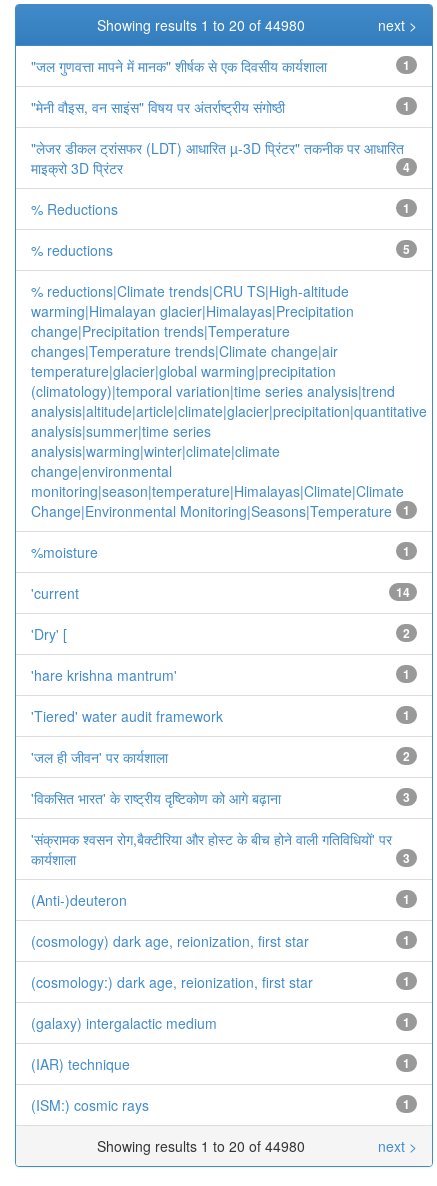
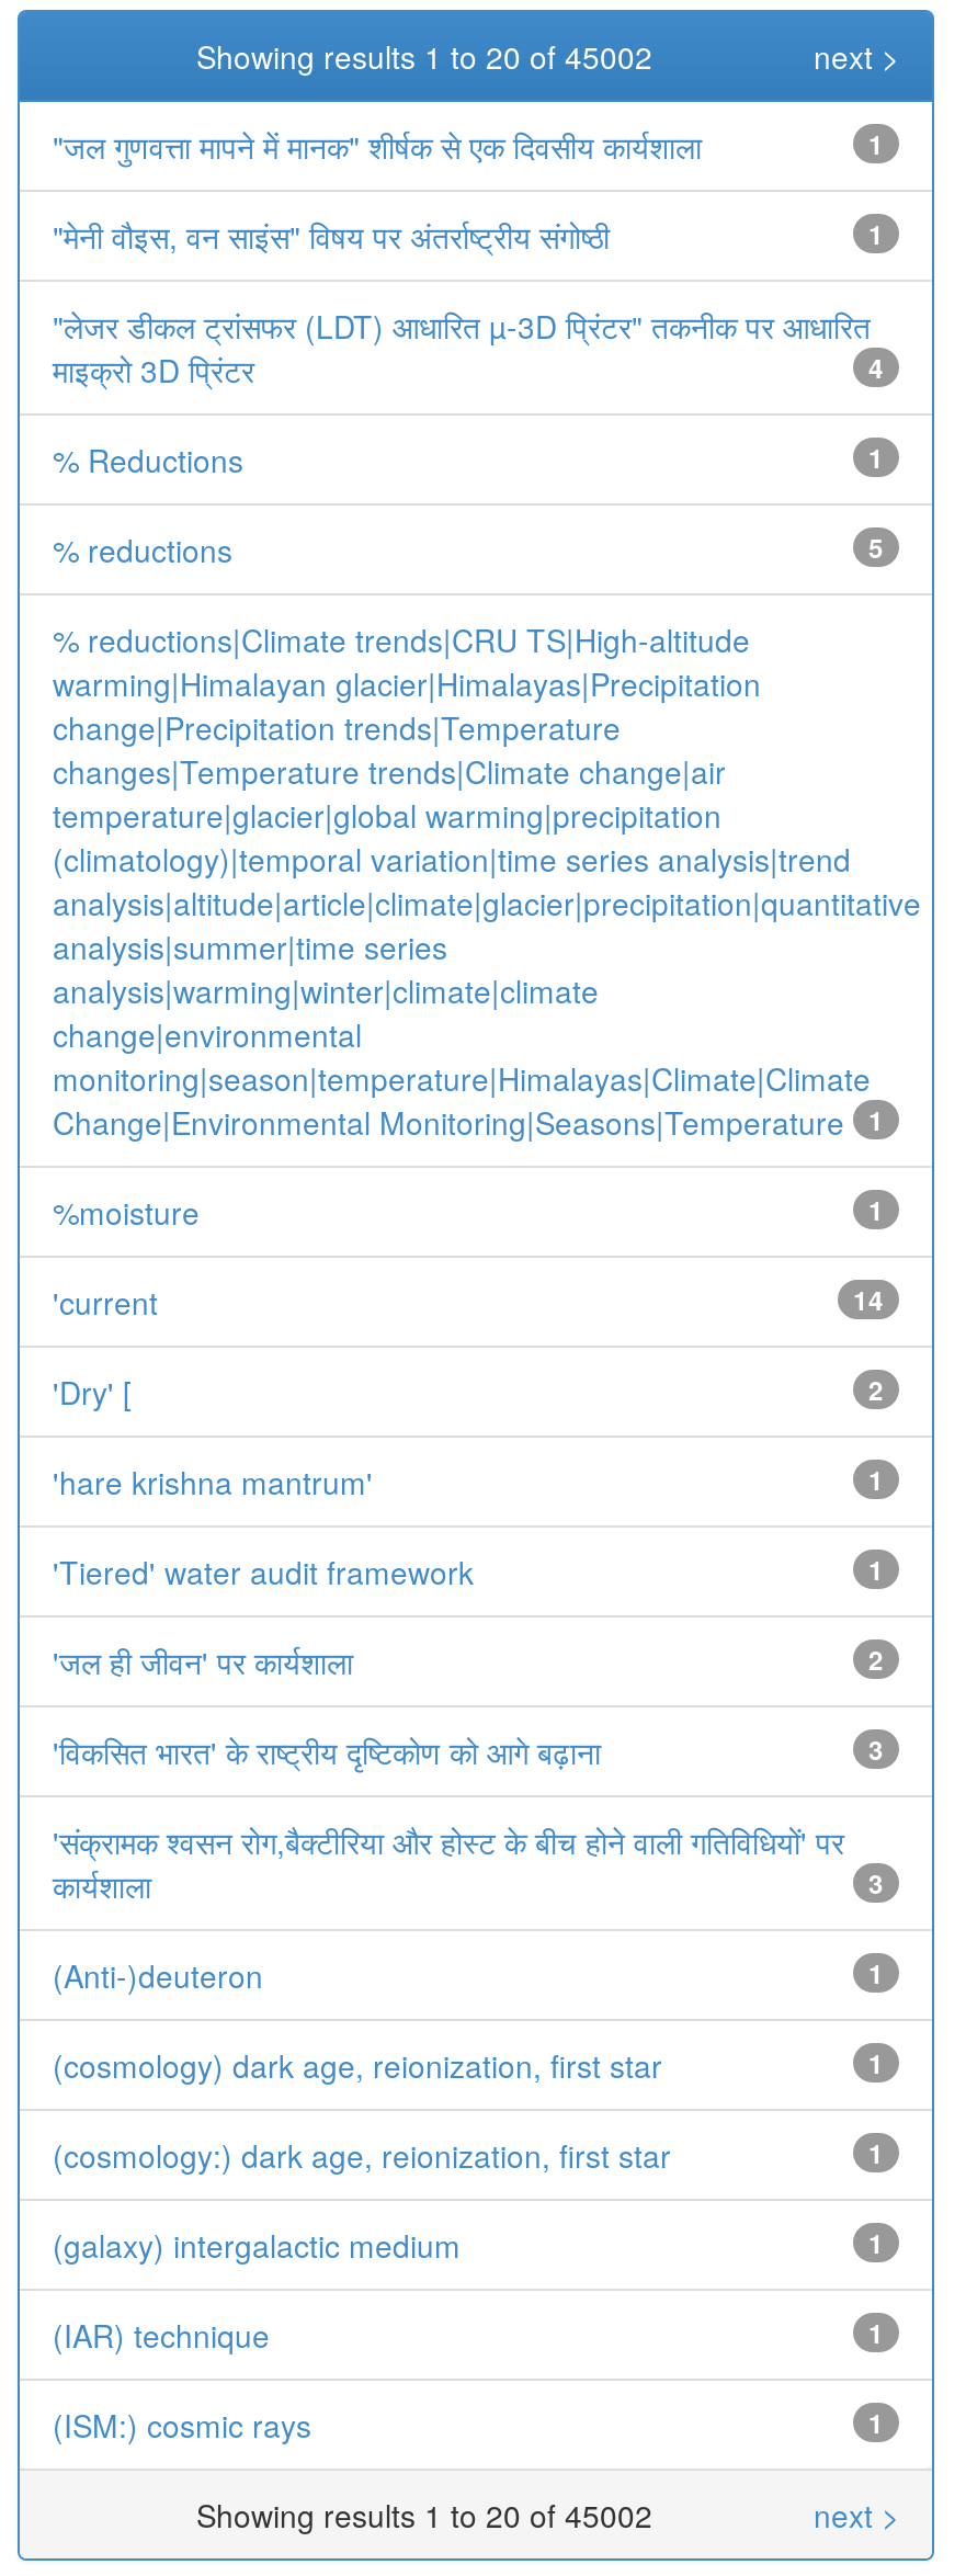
- Showing results 1 to 20 of 44980
+ Showing results 1 to 20 of 45002

- Showing results 1 to 20 of 44980
+ Showing results 1 to 20 of 45002
